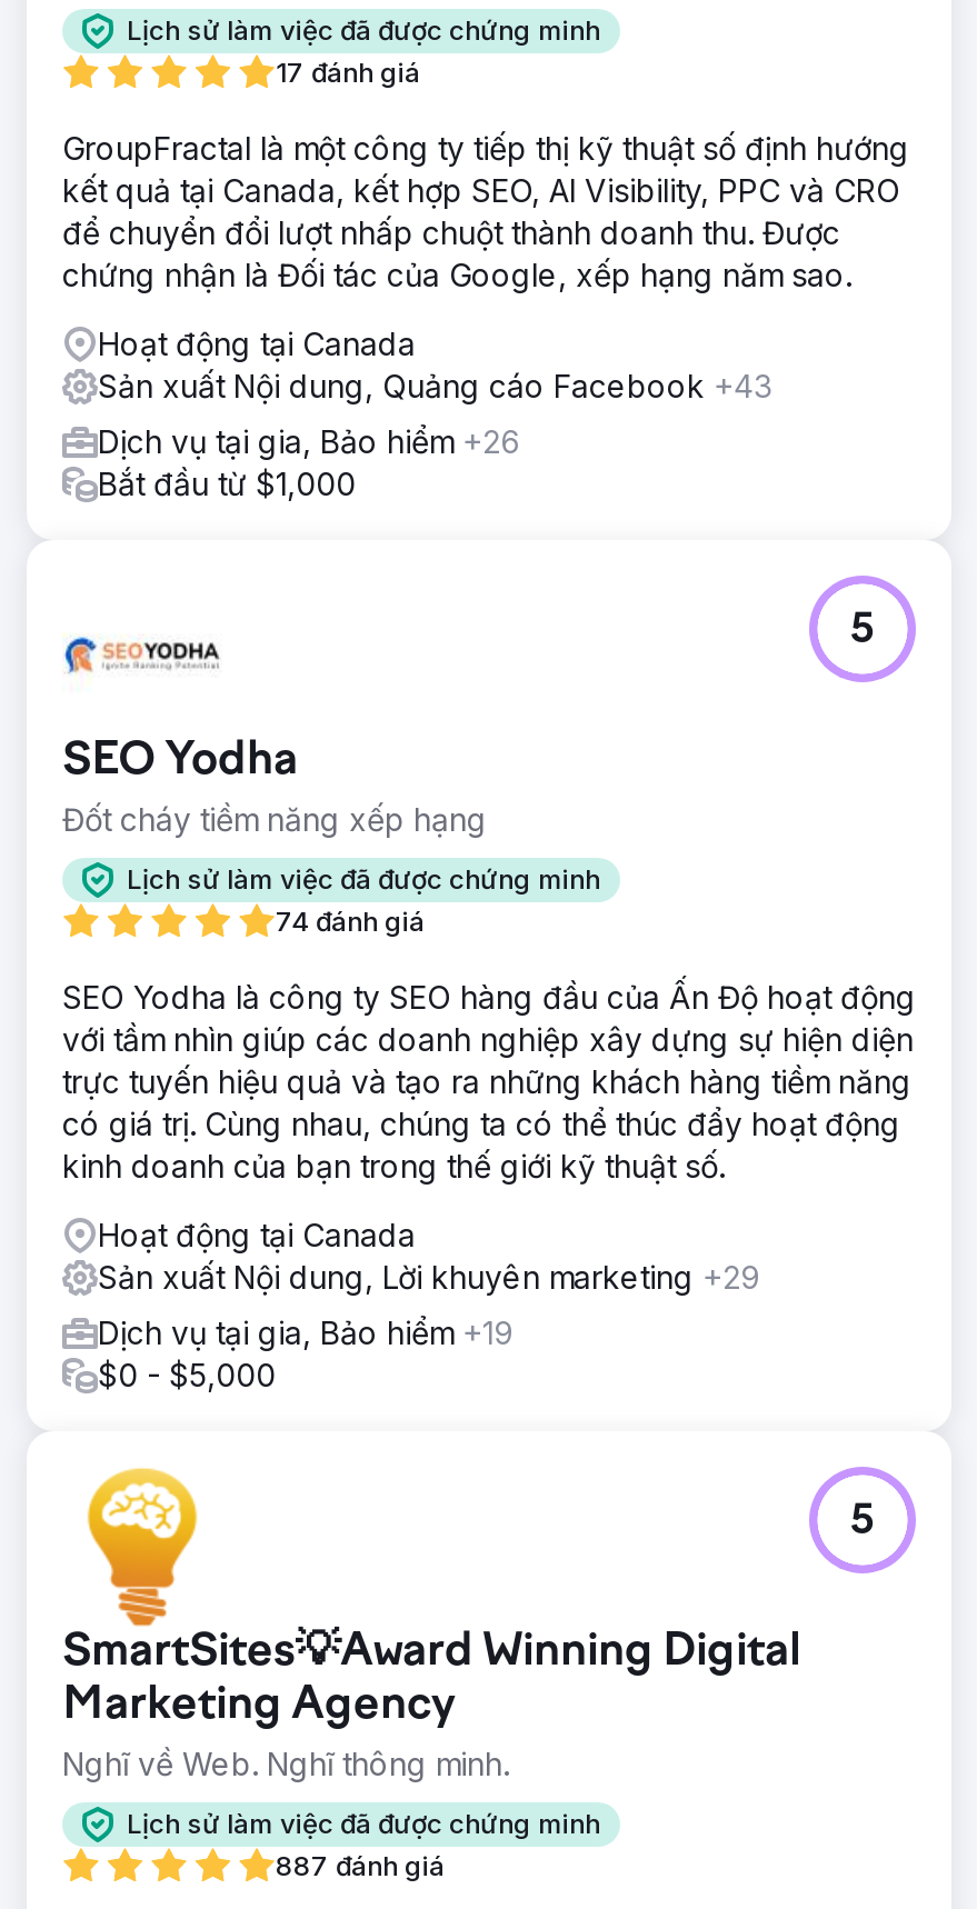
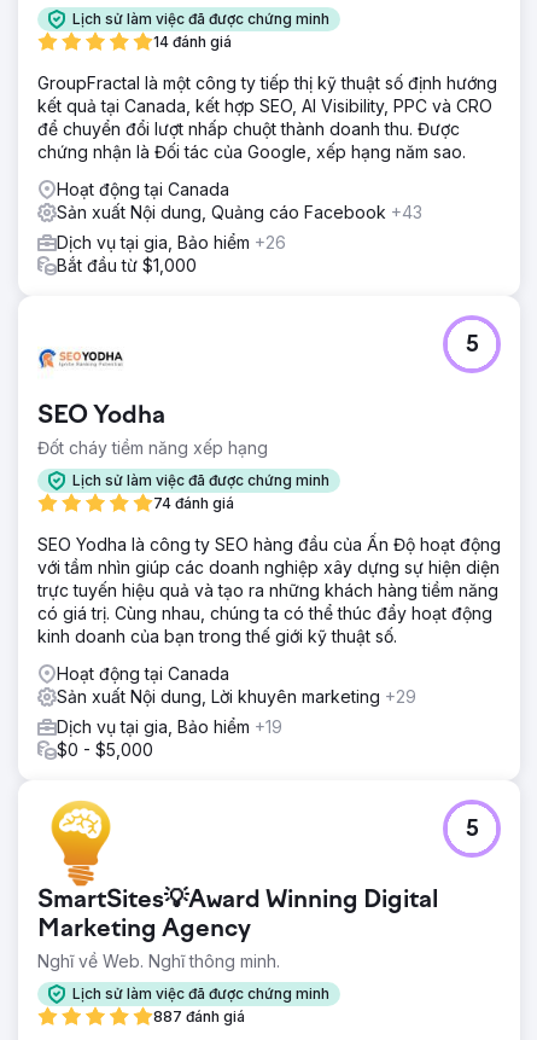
- 17 đánh giá
+ 14 đánh giá
